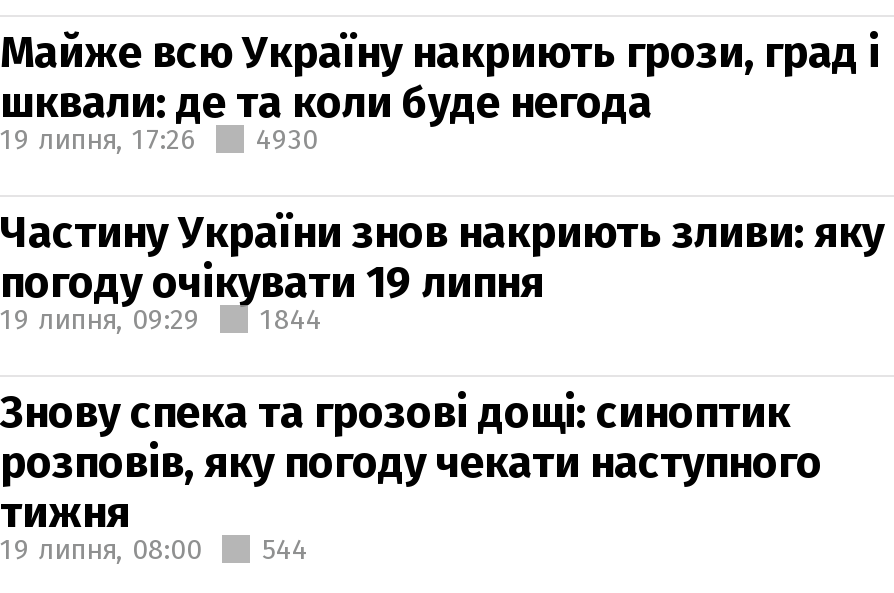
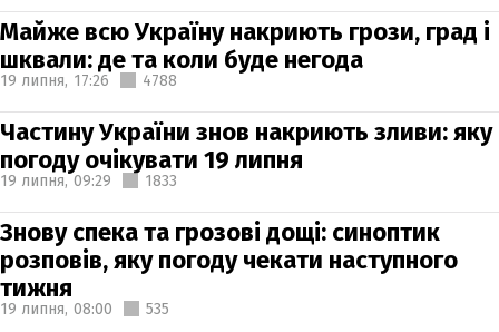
- 19 липня, 17:26 4930
+ 19 липня, 17:26 4788

- 19 липня, 09:29 1844
+ 19 липня, 09:29 1833

- 19 липня, 08:00 544
+ 19 липня, 08:00 535
